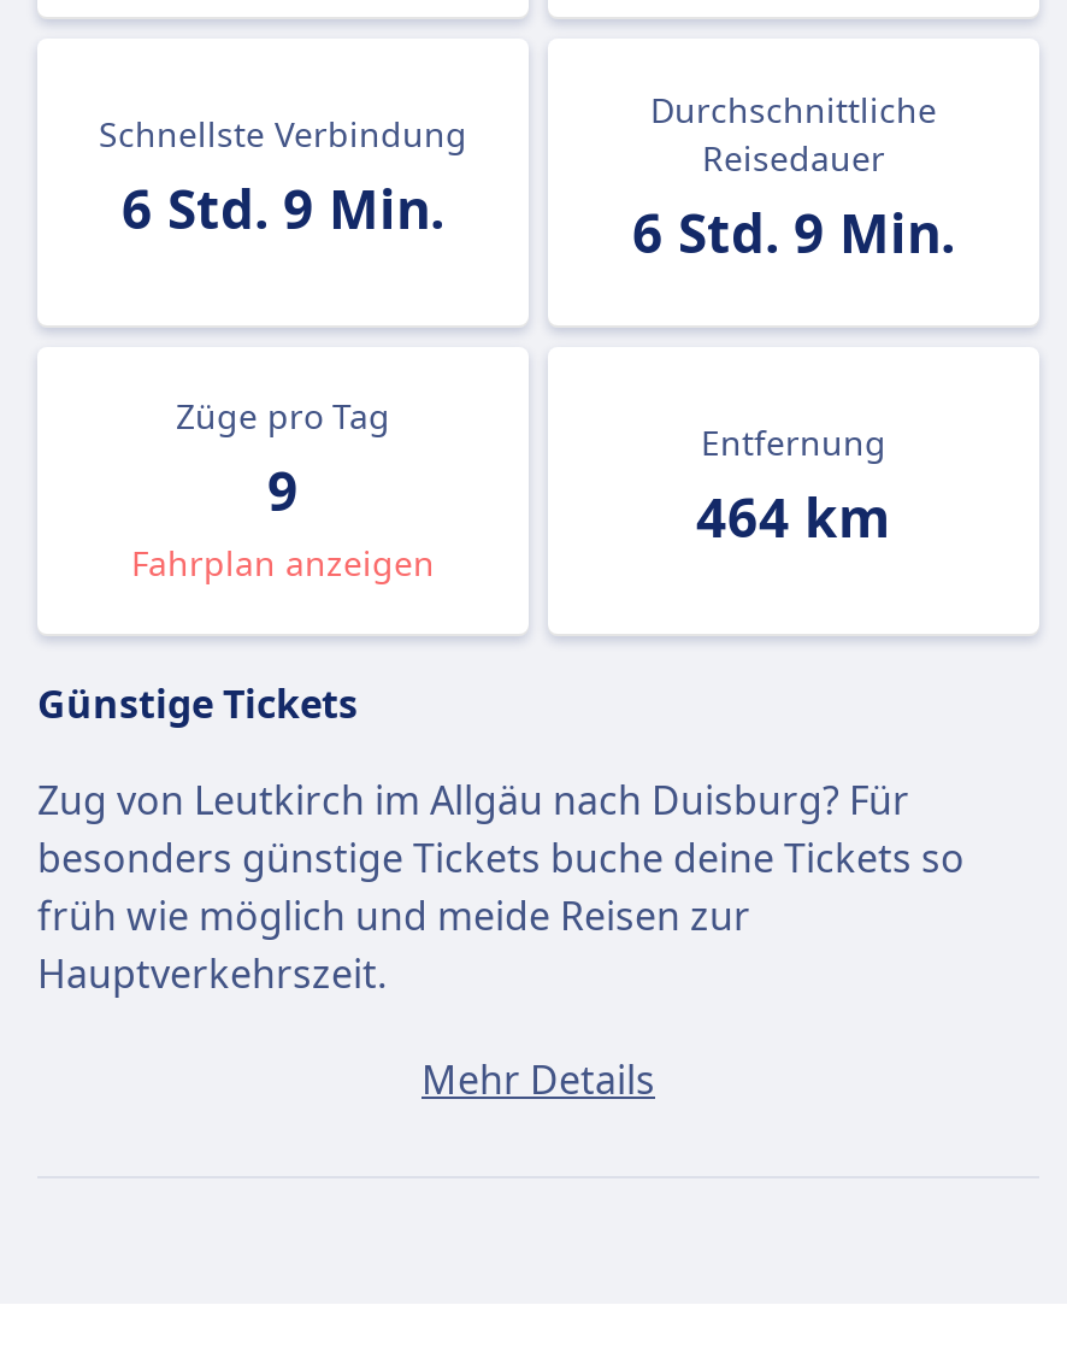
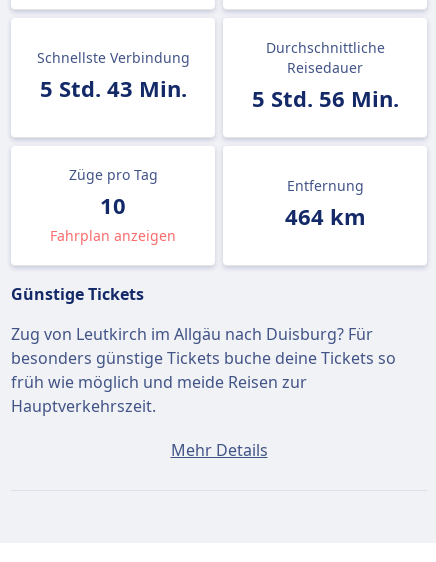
- 6 Std. 9 Min.
+ 5 Std. 43 Min.

- 6 Std. 9 Min.
+ 5 Std. 56 Min.

- 9
+ 10
